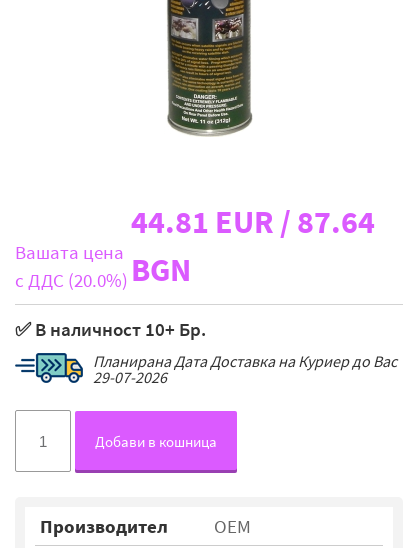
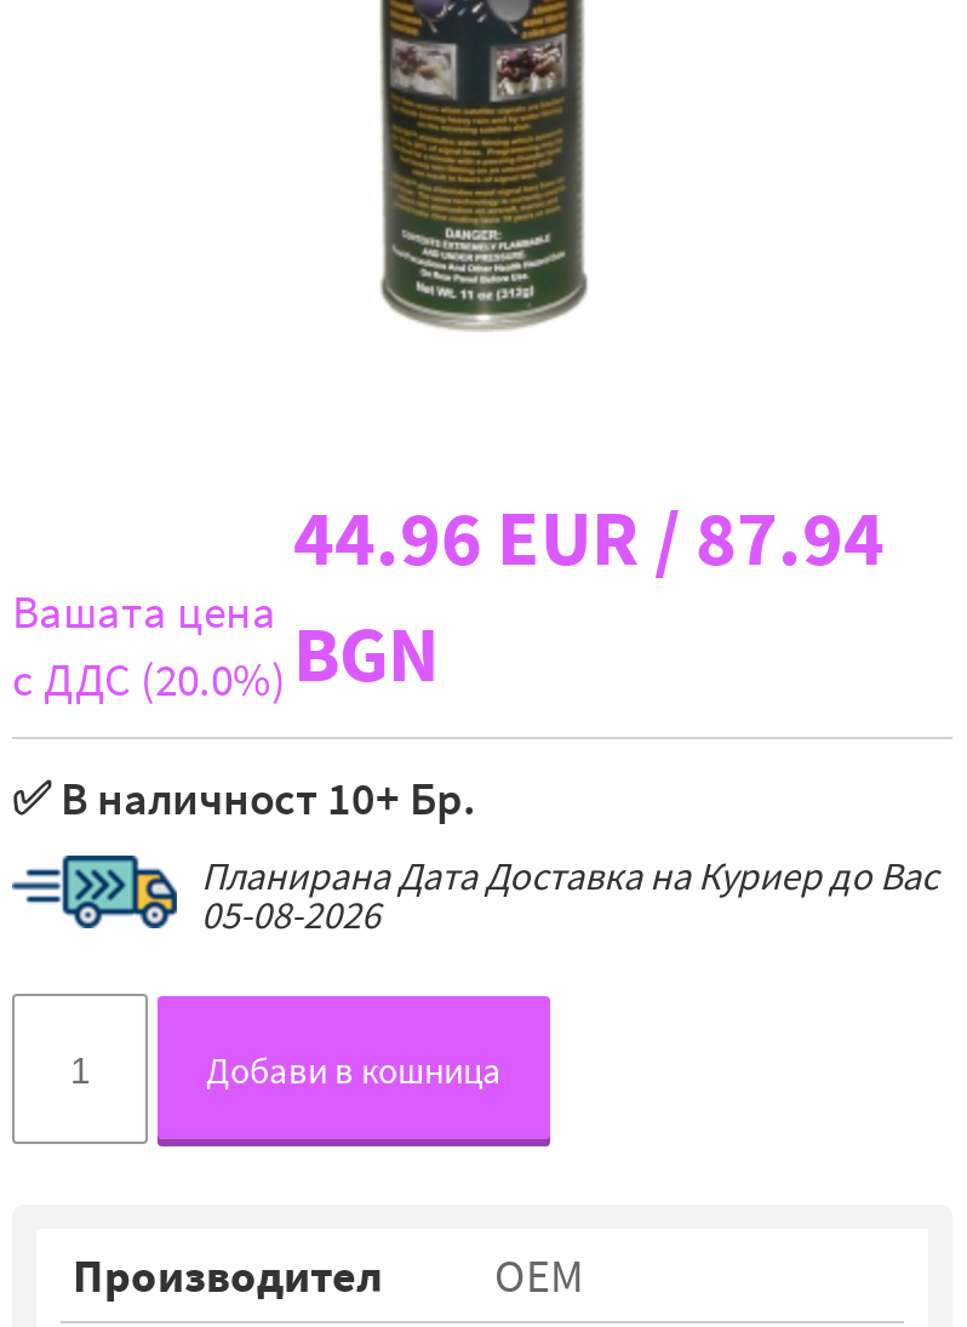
- 44.81 EUR / 87.64
+ 44.96 EUR / 87.94

- 29-07-2026
+ 05-08-2026
